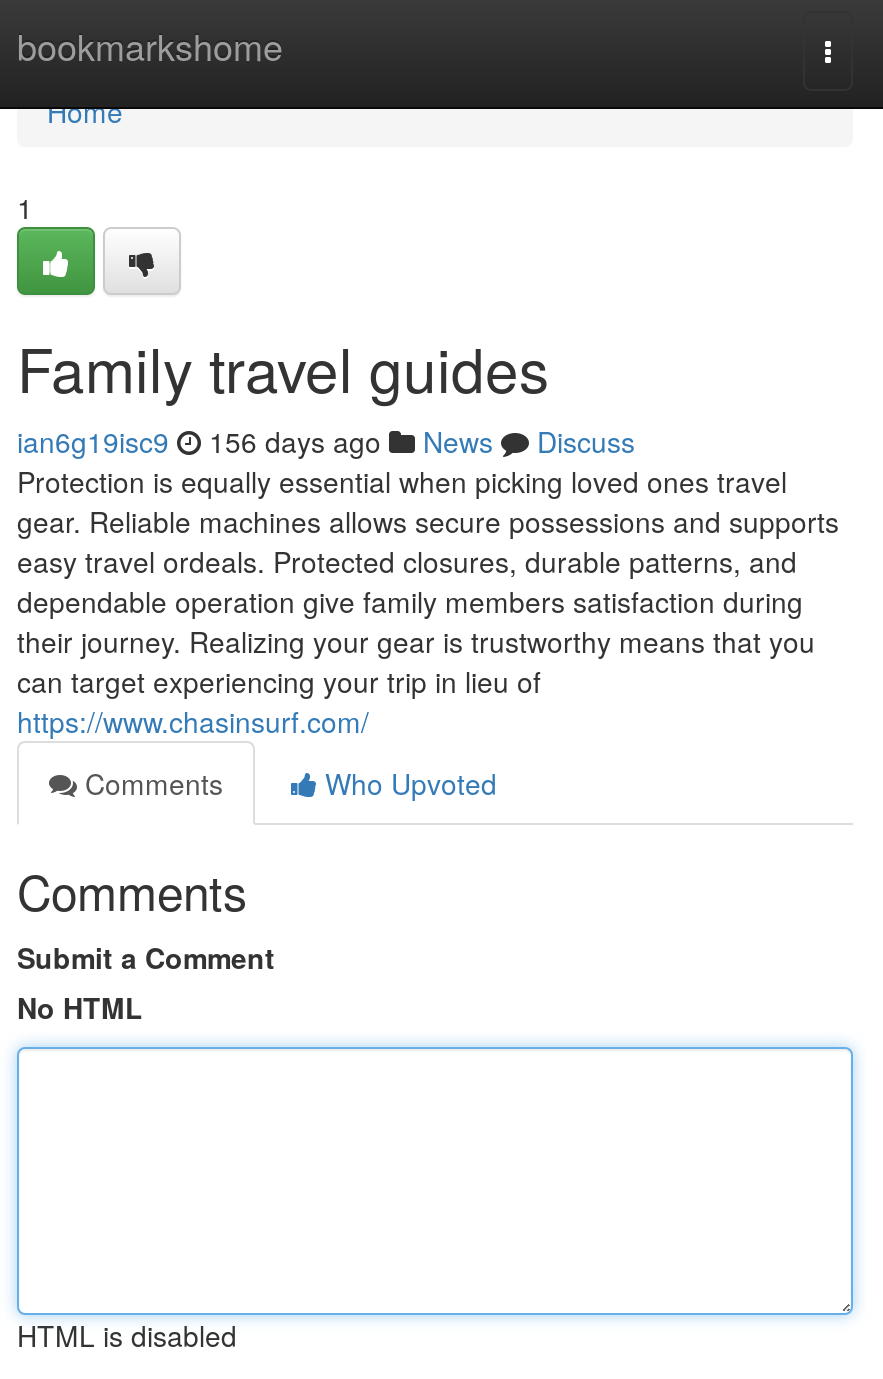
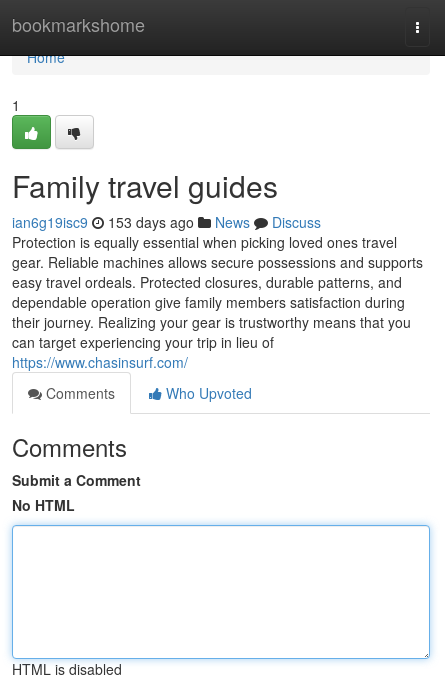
- ian6g19isc9 156 days ago News Discuss
+ ian6g19isc9 153 days ago News Discuss
